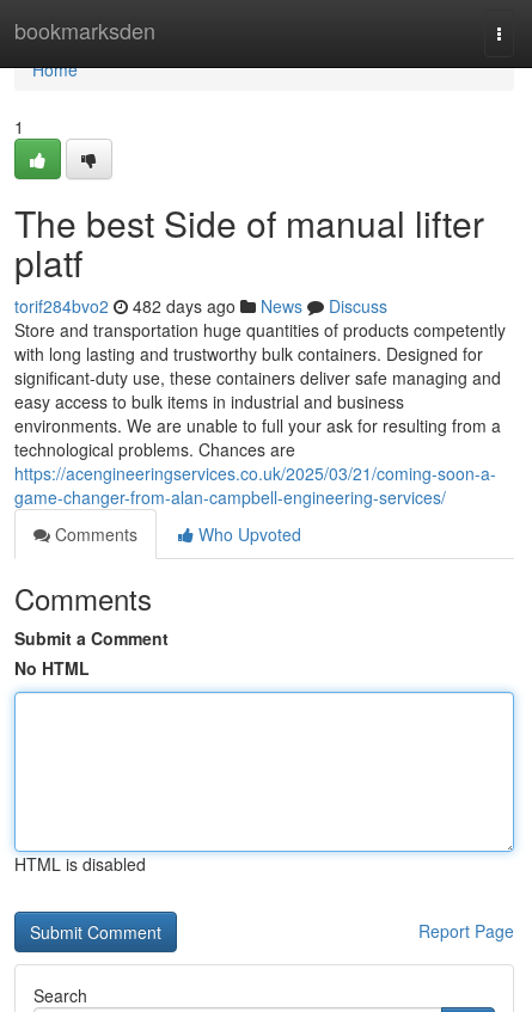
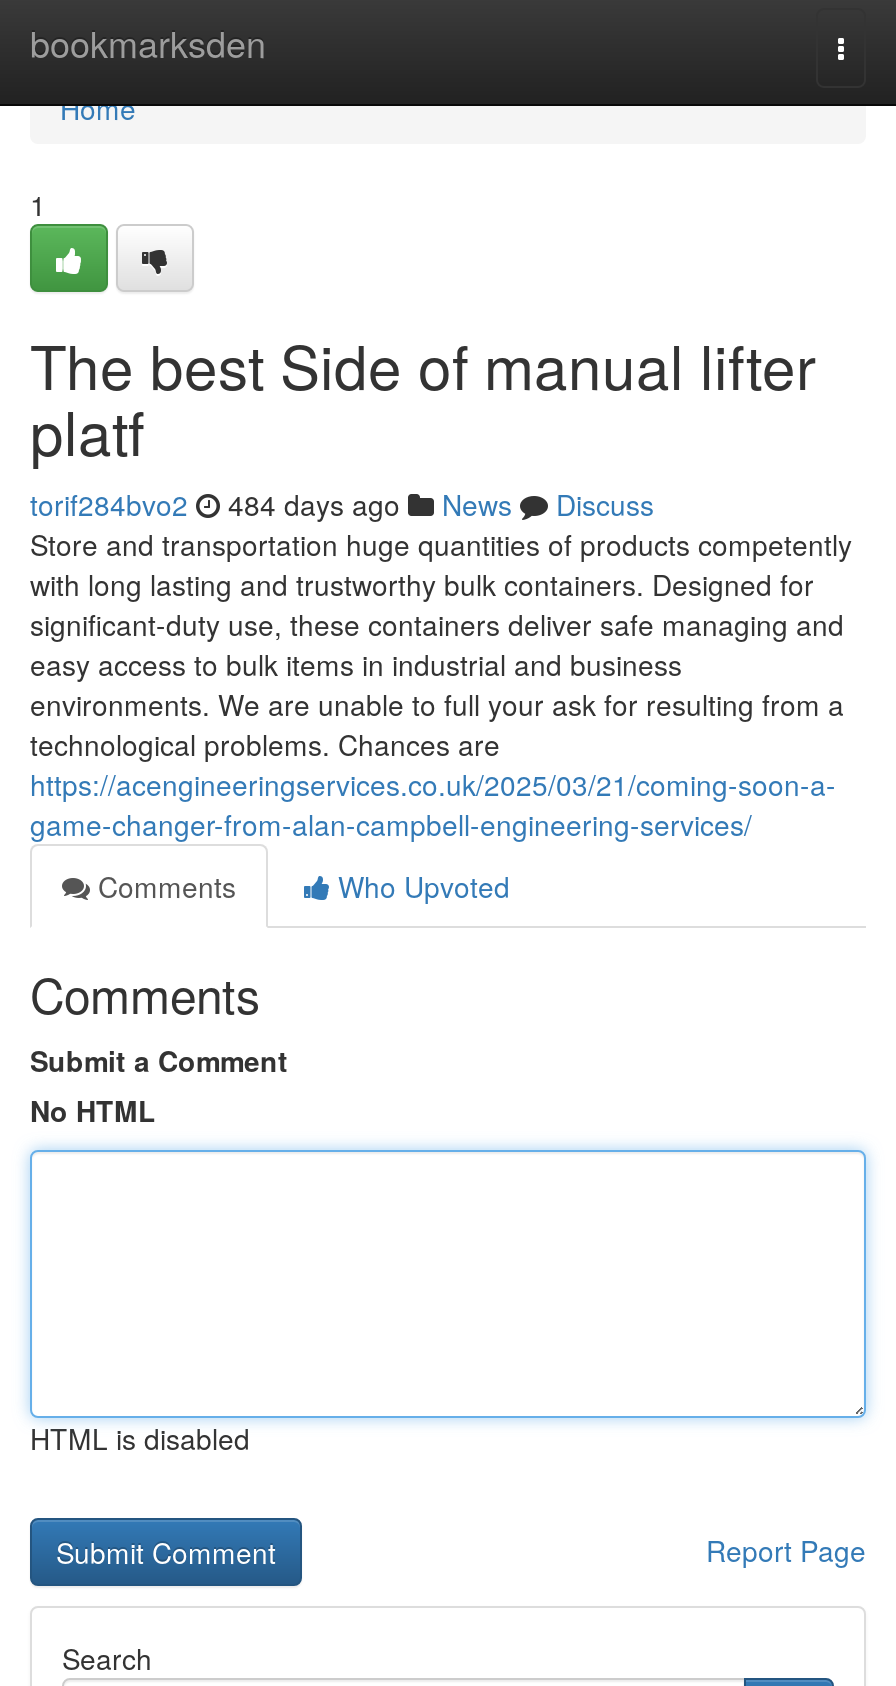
- torif284bvo2 482 days ago News Discuss
+ torif284bvo2 484 days ago News Discuss
